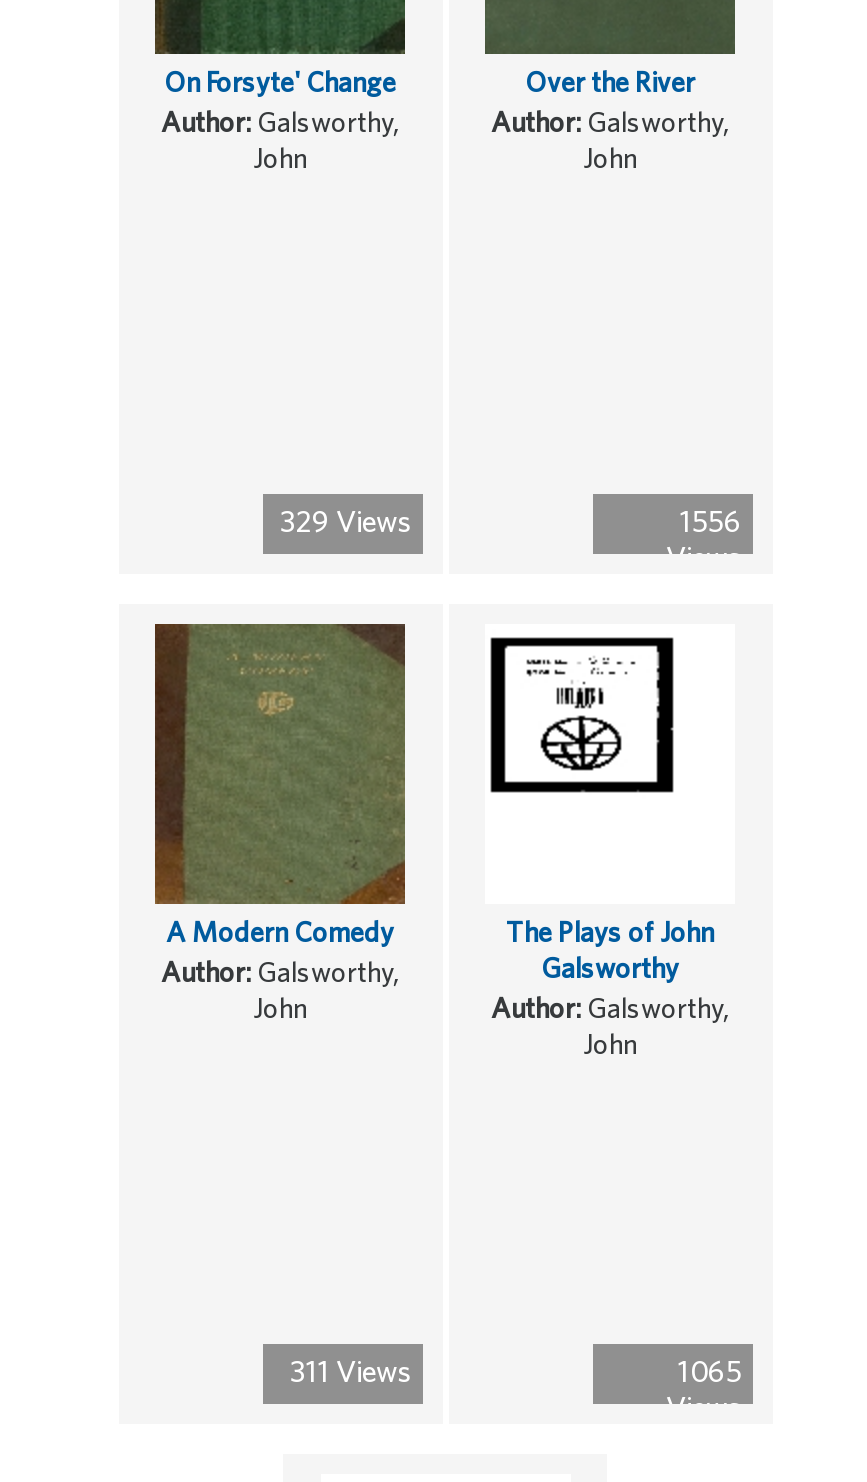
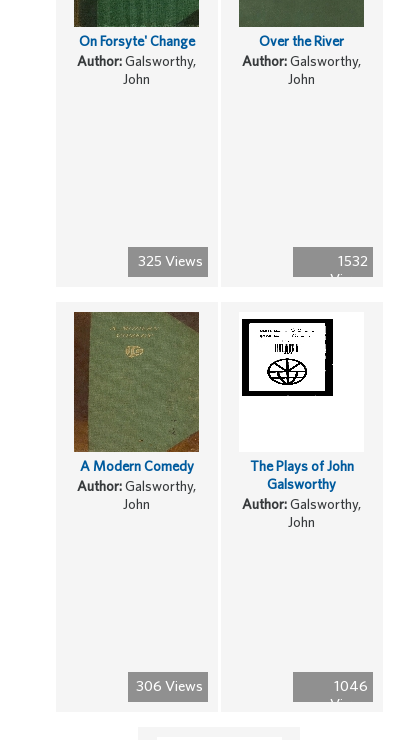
- 329 Views
+ 325 Views

- 1556
+ 1532

- 311 Views
+ 306 Views

- 1065
+ 1046
